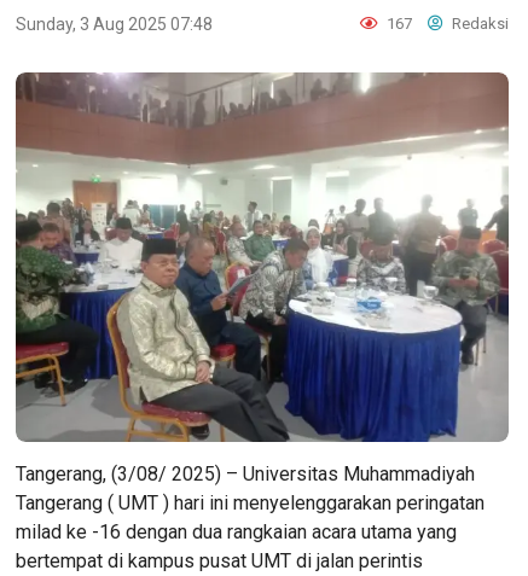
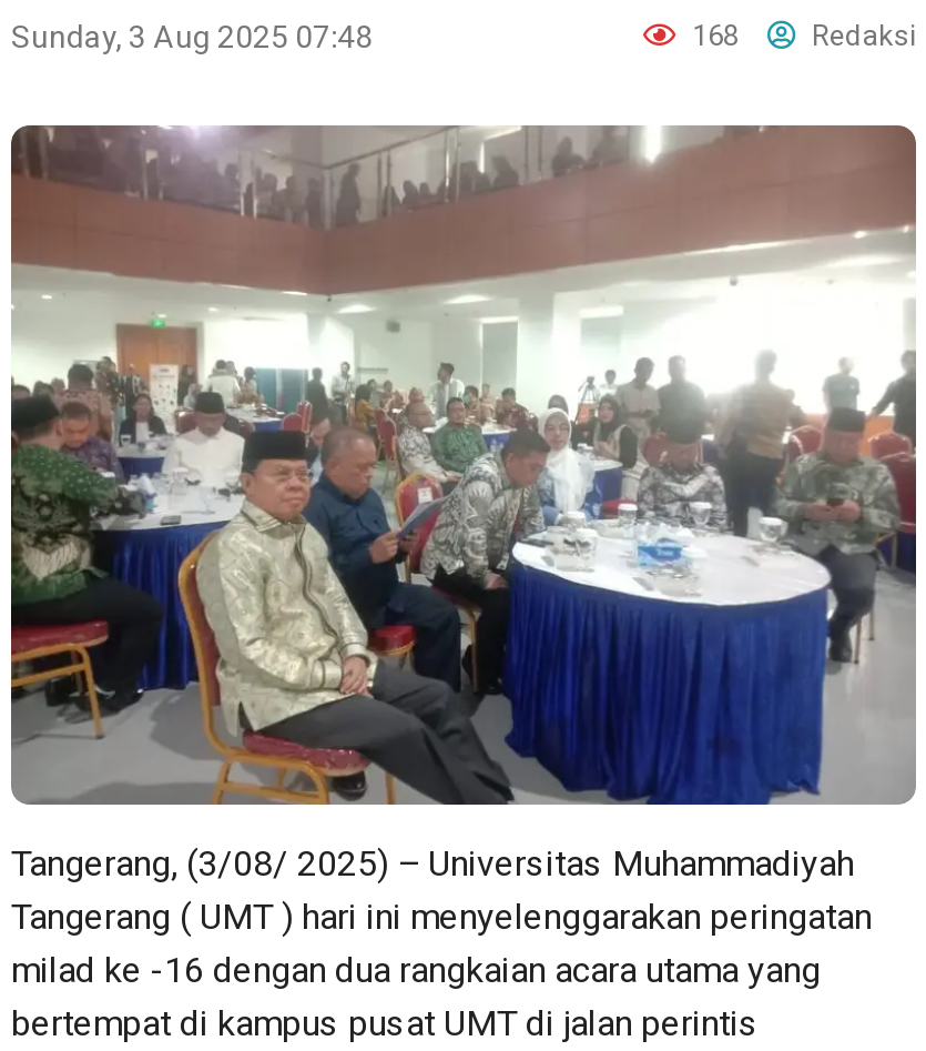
- 167 Redaksi
+ 168 Redaksi
